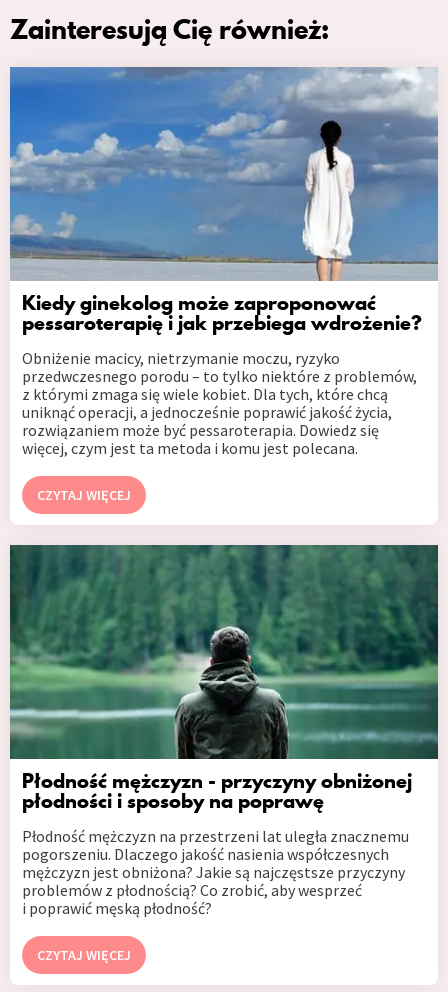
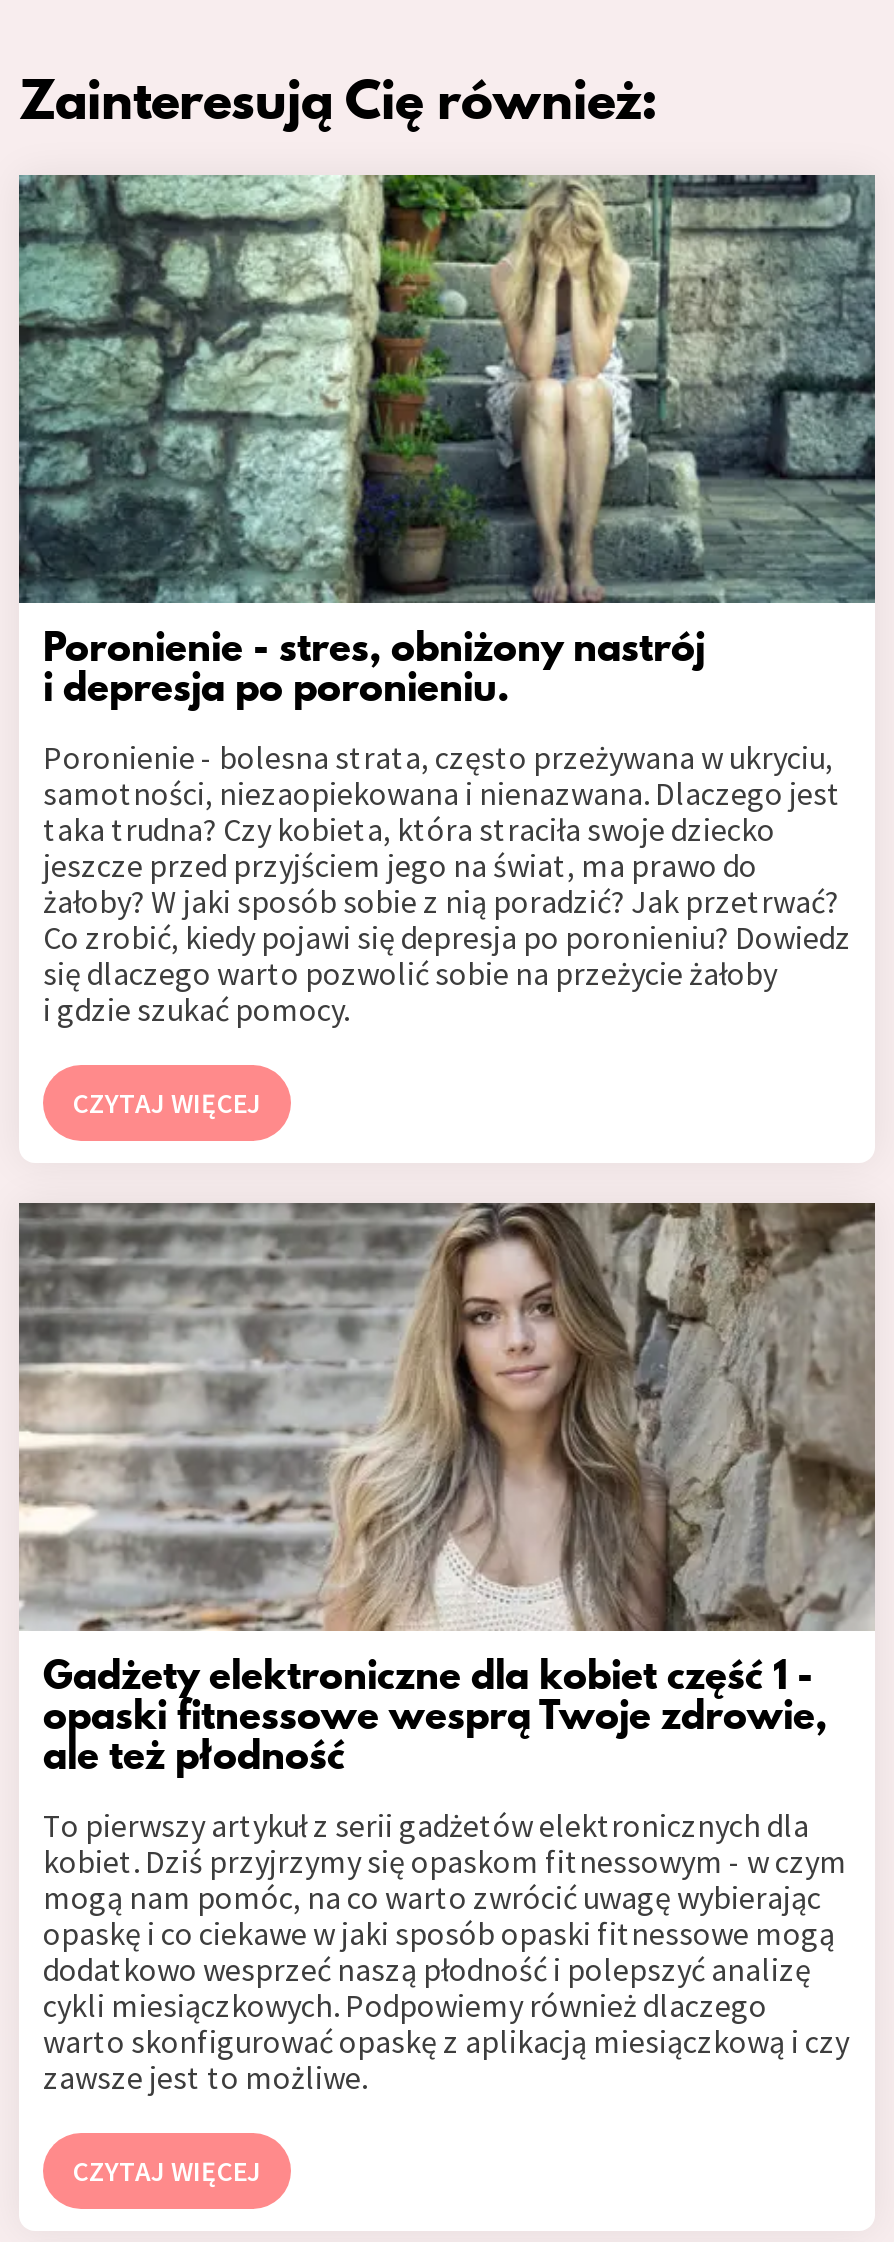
- [image]
- Kiedy ginekolog może zaproponować
- pessaroterapię i jak przebiega wdrożenie?
- Obniżenie macicy, nietrzymanie moczu, ryzyko
- przedwczesnego porodu – to tylko niektóre z problemów,
- z którymi zmaga się wiele kobiet. Dla tych, które chcą
- uniknąć operacji, a jednocześnie poprawić jakość życia,
- rozwiązaniem może być pessaroterapia. Dowiedz się
- więcej, czym jest ta metoda i komu jest polecana.
+ [image]
+ Poronienie - stres, obniżony nastrój
+ i depresja po poronieniu.
+ Poronienie - bolesna strata, często przeżywana w ukryciu,
+ samotności, niezaopiekowana i nienazwana. Dlaczego jest
+ taka trudna? Czy kobieta, która straciła swoje dziecko
+ jeszcze przed przyjściem jego na świat, ma prawo do
+ żałoby? W jaki sposób sobie z nią poradzić? Jak przetrwać?
+ Co zrobić, kiedy pojawi się depresja po poronieniu? Dowiedz
+ się dlaczego warto pozwolić sobie na przeżycie żałoby
+ i gdzie szukać pomocy.

- [image]
- Płodność mężczyzn - przyczyny obniżonej
- płodności i sposoby na poprawę
- Płodność mężczyzn na przestrzeni lat uległa znacznemu
- pogorszeniu. Dlaczego jakość nasienia współczesnych
- mężczyzn jest obniżona? Jakie są najczęstsze przyczyny
- problemów z płodnością? Co zrobić, aby wesprzeć
- i poprawić męską płodność?
+ [image]
+ Gadżety elektroniczne dla kobiet część 1 -
+ opaski fitnessowe wesprą Twoje zdrowie,
+ ale też płodność
+ To pierwszy artykuł z serii gadżetów elektronicznych dla
+ kobiet. Dziś przyjrzymy się opaskom fitnessowym - w czym
+ mogą nam pomóc, na co warto zwrócić uwagę wybierając
+ opaskę i co ciekawe w jaki sposób opaski fitnessowe mogą
+ dodatkowo wesprzeć naszą płodność i polepszyć analizę
+ cykli miesiączkowych. Podpowiemy również dlaczego
+ warto skonfigurować opaskę z aplikacją miesiączkową i czy
+ zawsze jest to możliwe.
